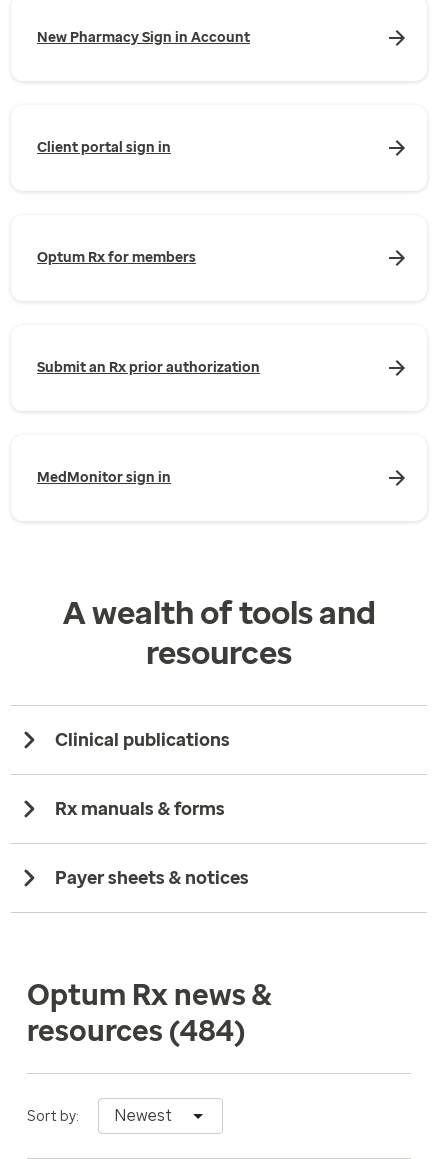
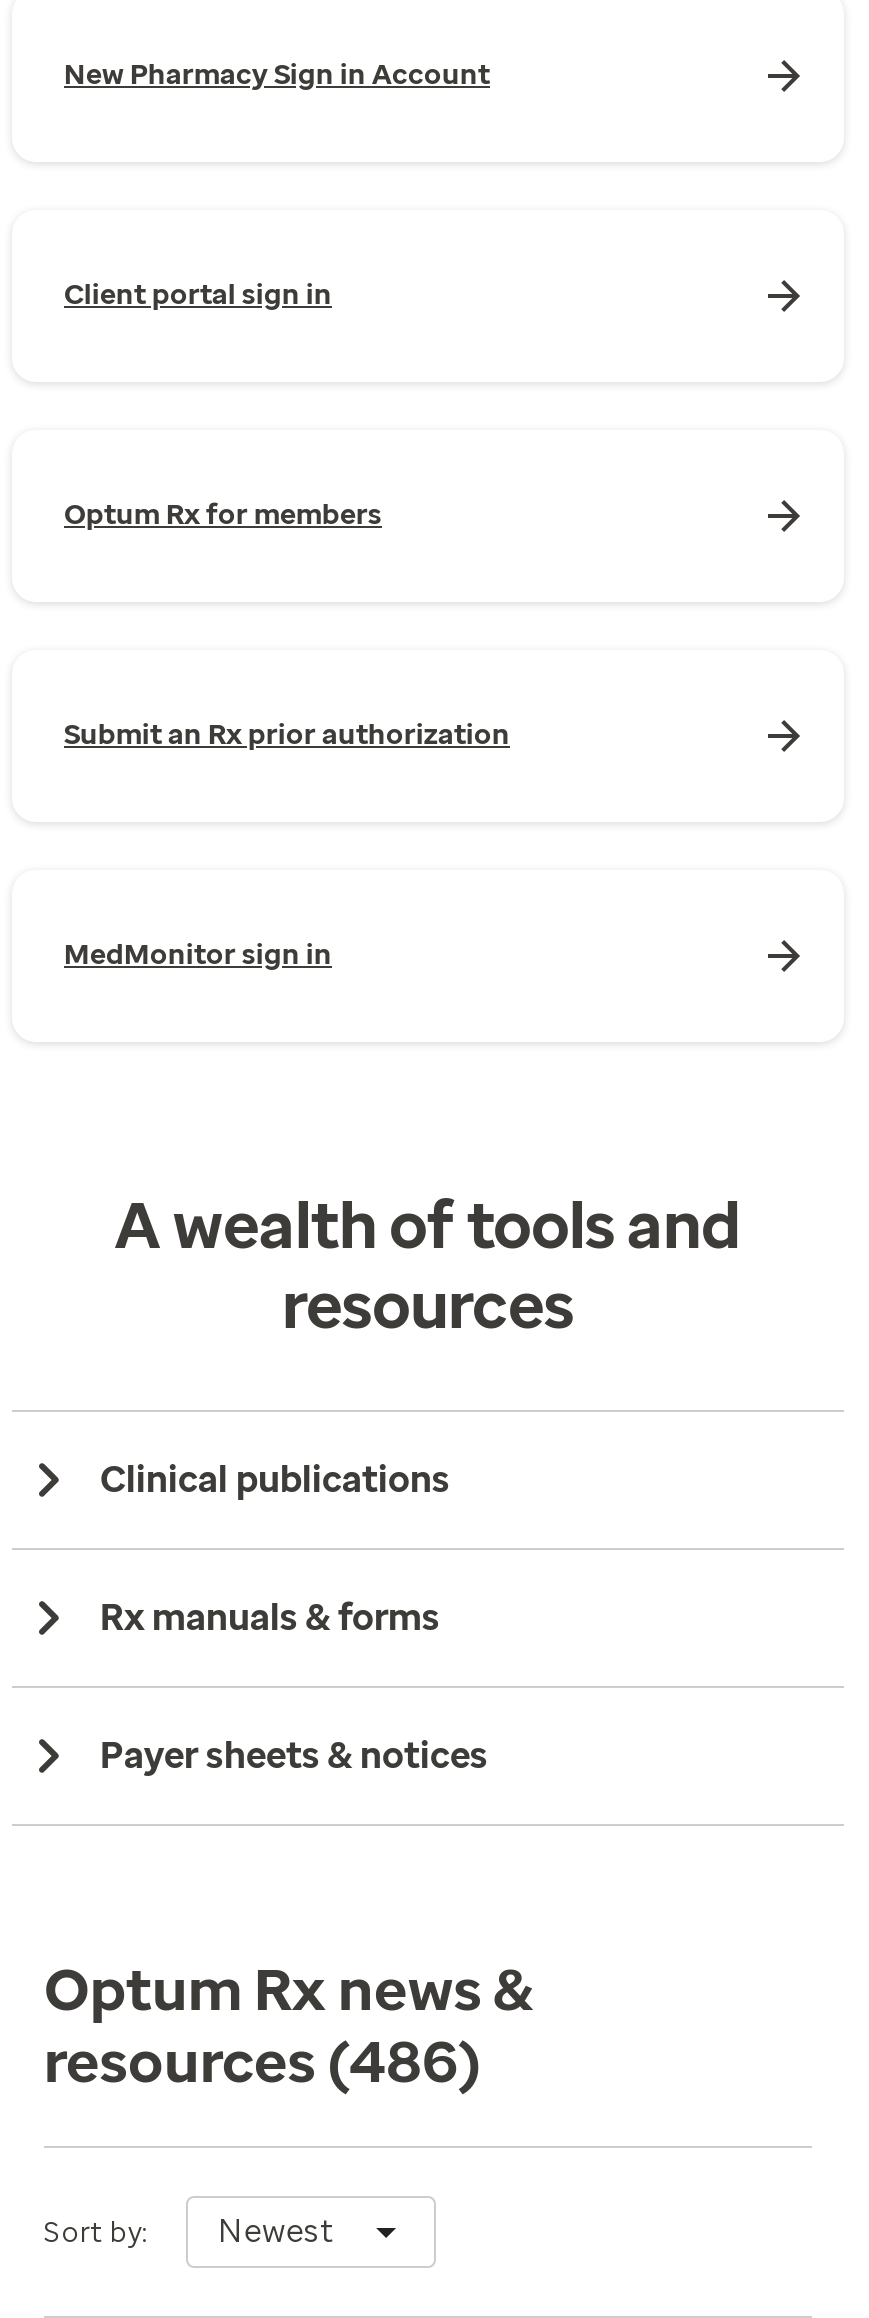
- resources (484)
+ resources (486)
